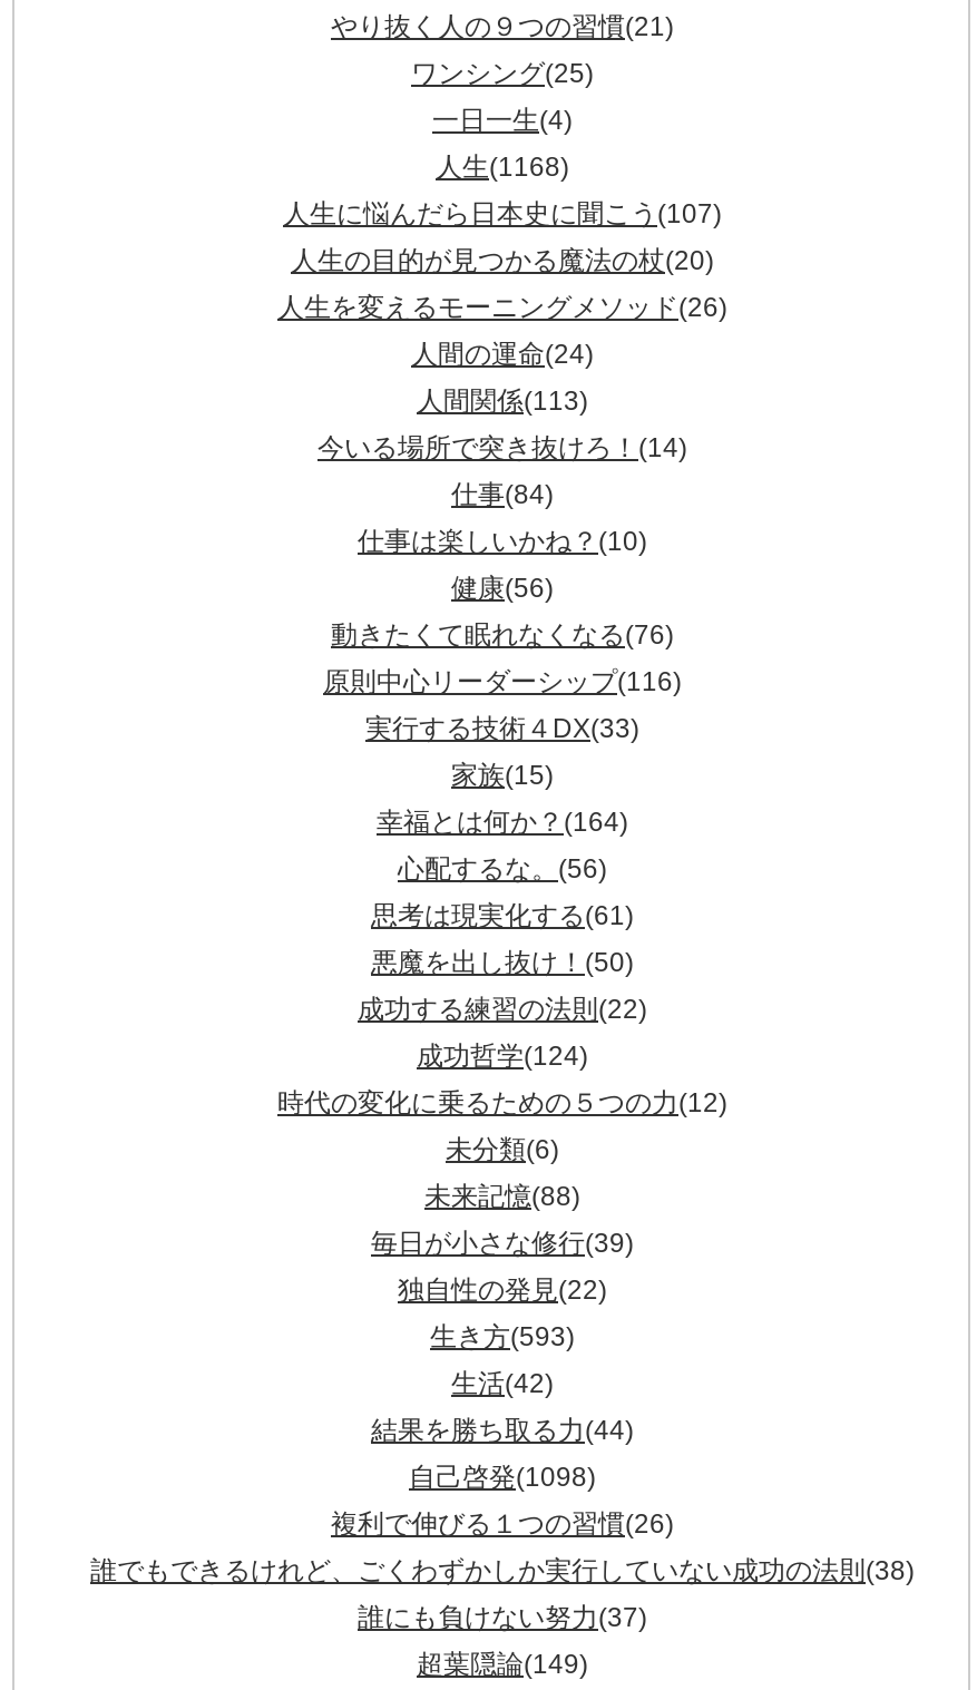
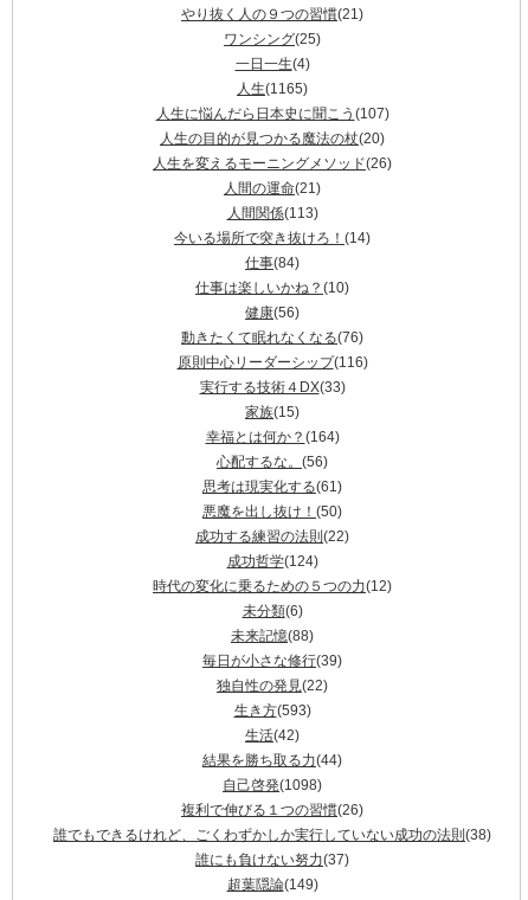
- 人生(1168)
+ 人生(1165)

- 人間の運命(24)
+ 人間の運命(21)
